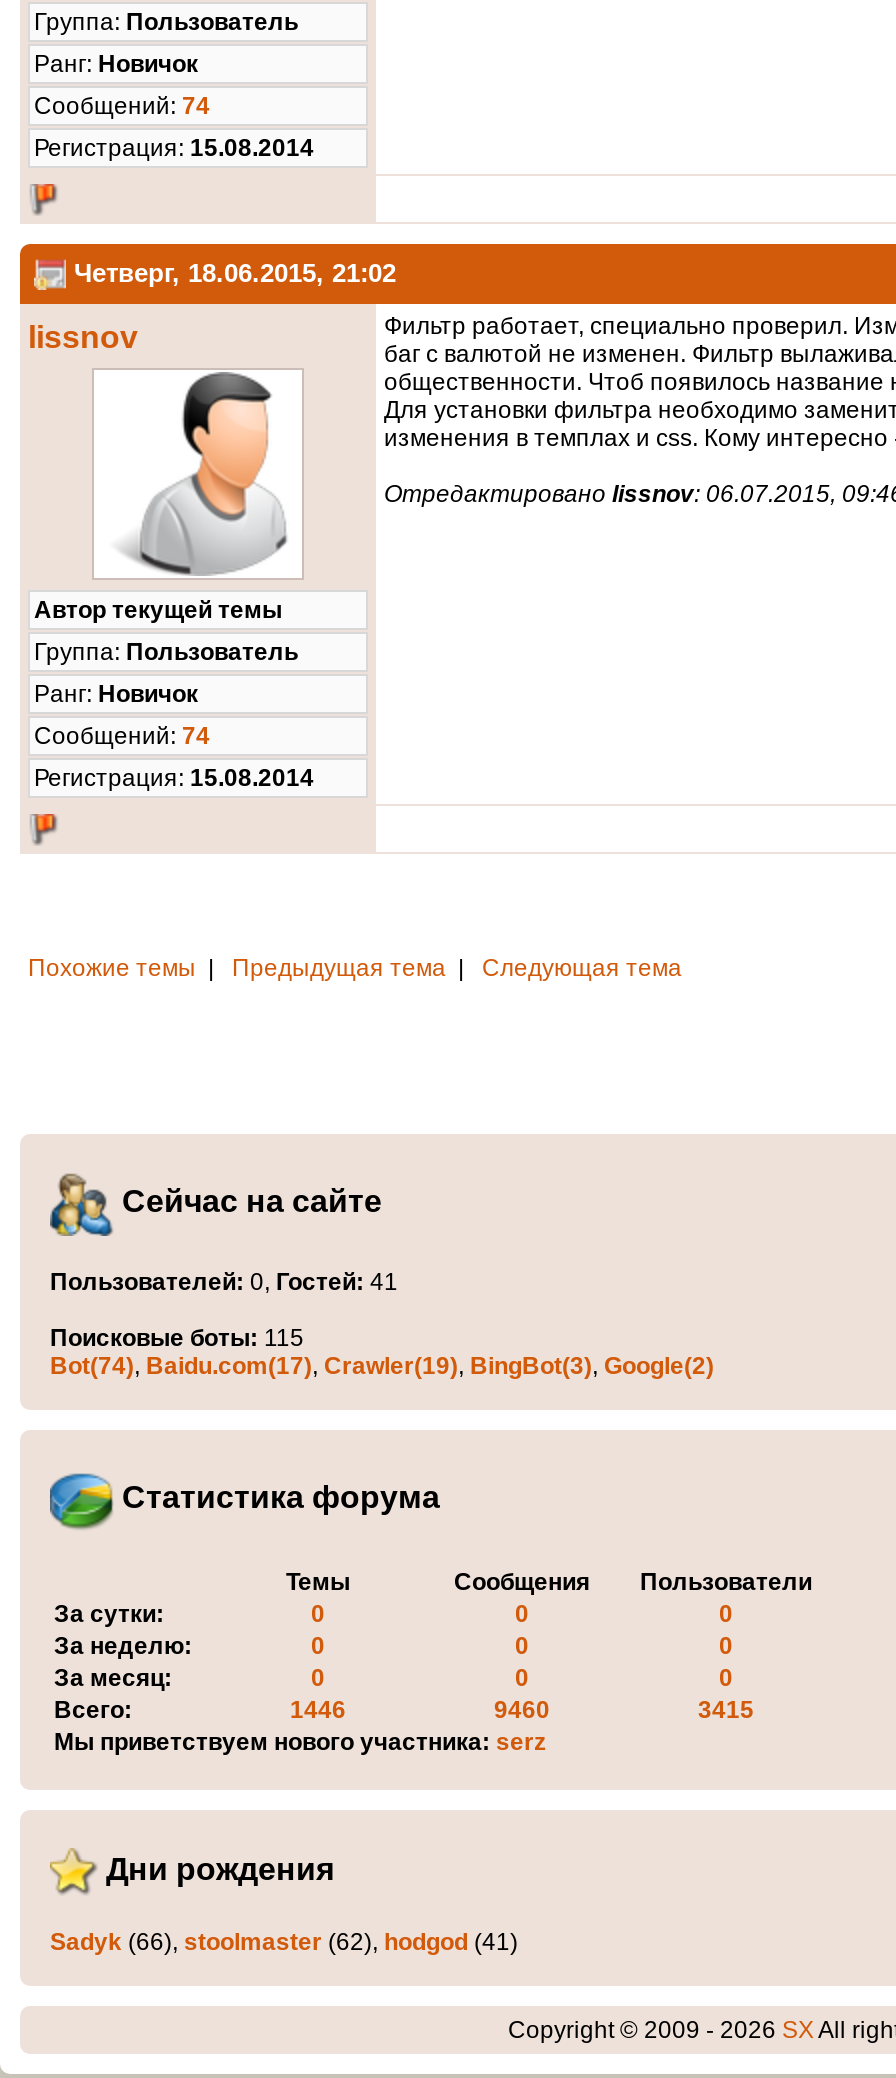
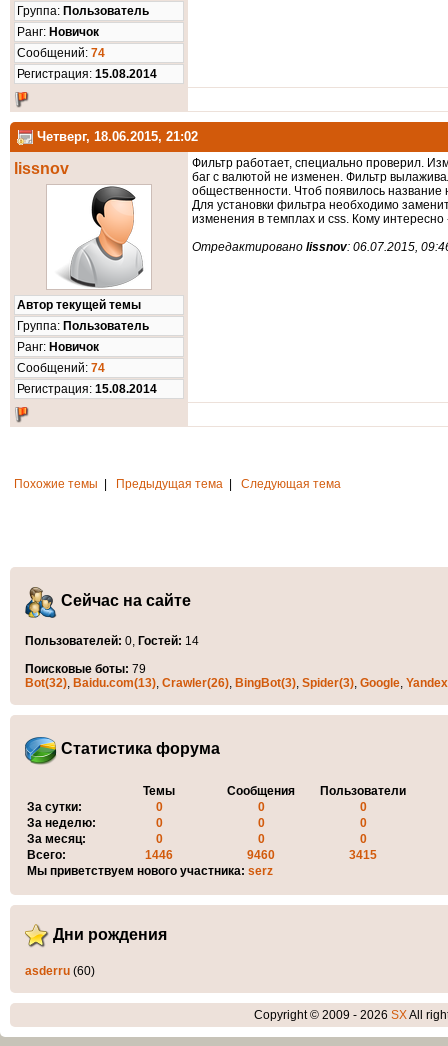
- Пользователей: 0, Гостей: 41
+ Пользователей: 0, Гостей: 14

- Поисковые боты: 115
- Bot(74), Baidu.com(17), Crawler(19), BingBot(3), Google(2)
+ Поисковые боты: 79
+ Bot(32), Baidu.com(13), Crawler(26), BingBot(3), Spider(3), Google, Yandex

- Sadyk (66), stoolmaster (62), hodgod (41)
+ asderru (60)
